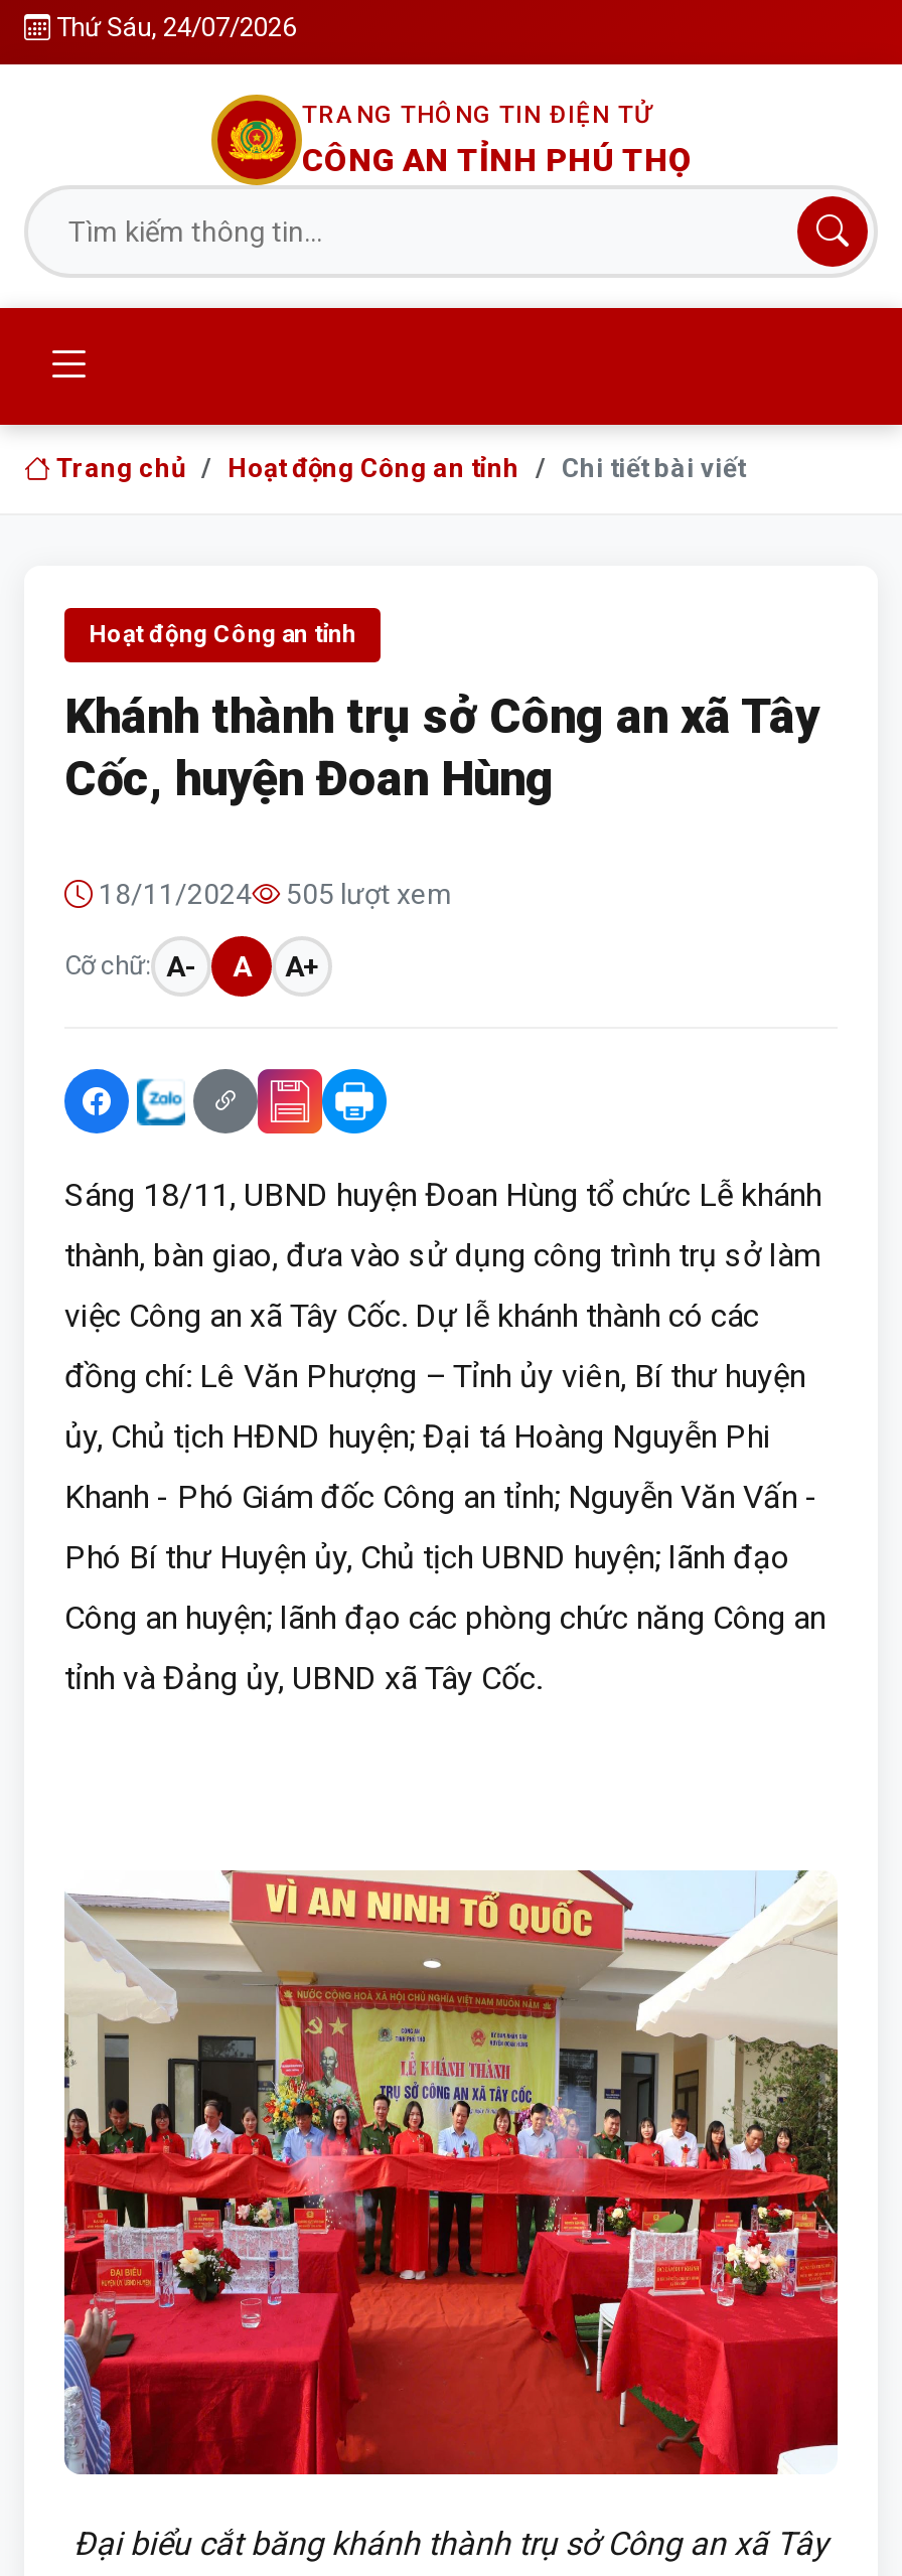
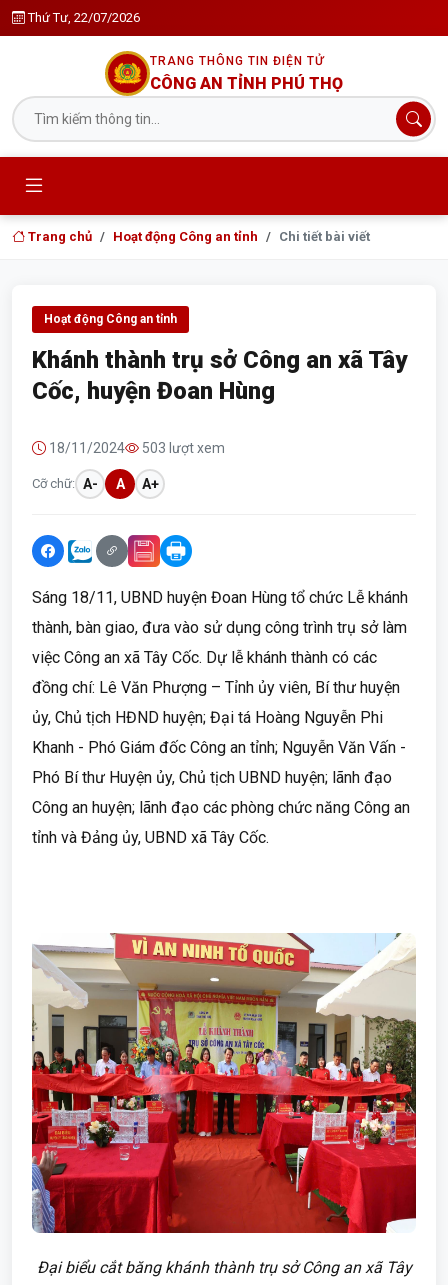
- Thứ Sáu, 24/07/2026
+ Thứ Tư, 22/07/2026

- 18/11/2024 505 lượt xem
+ 18/11/2024 503 lượt xem
